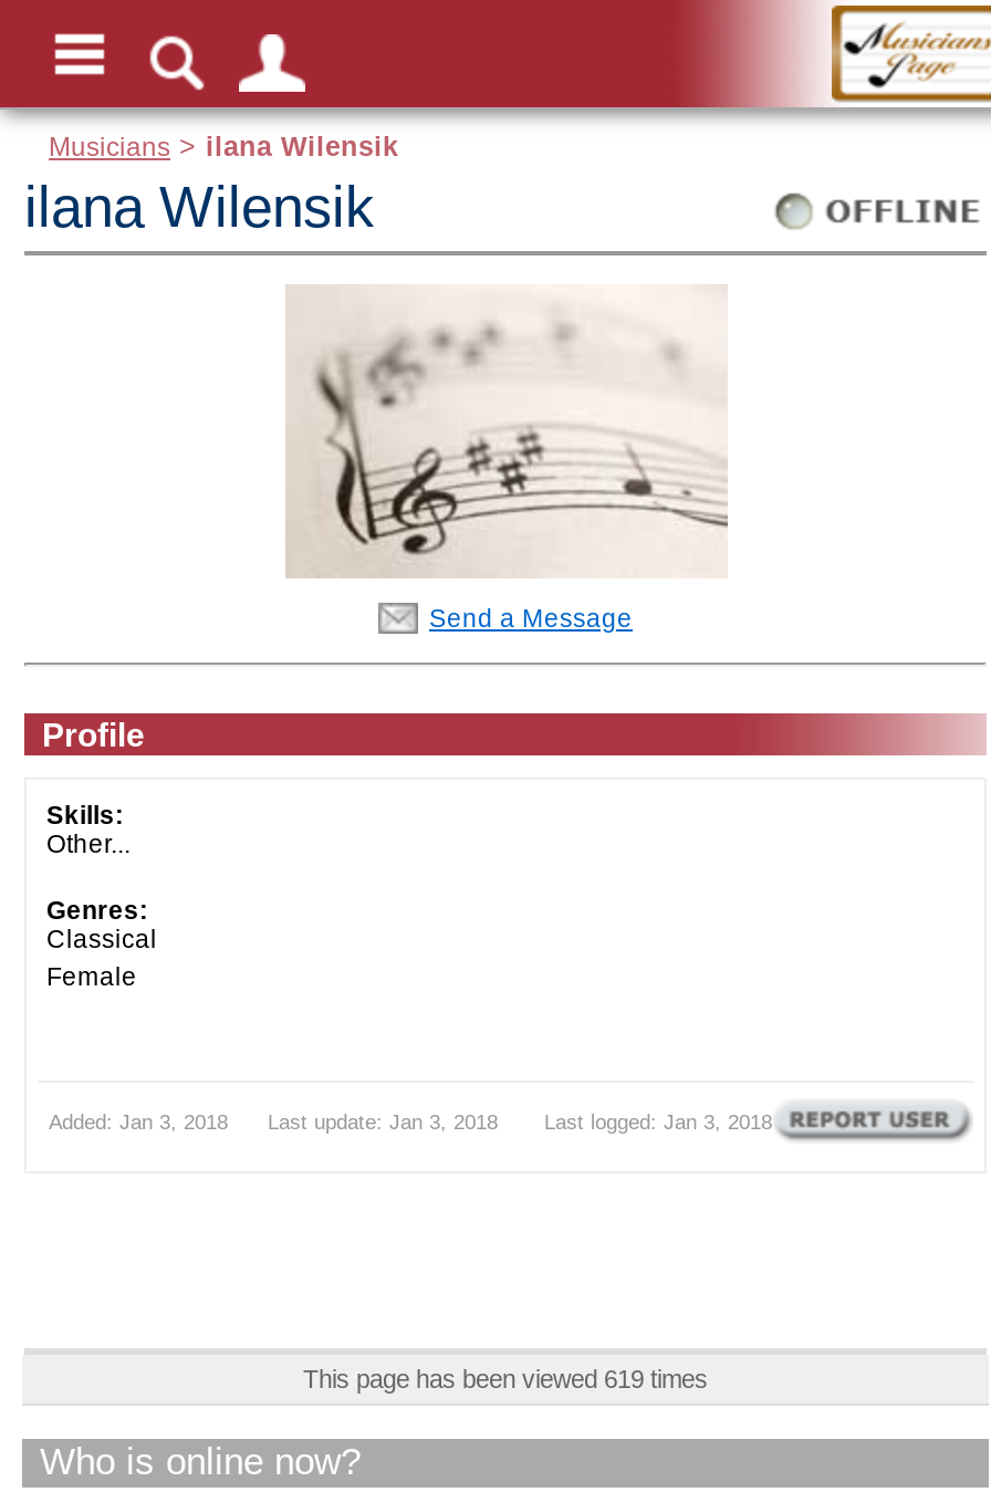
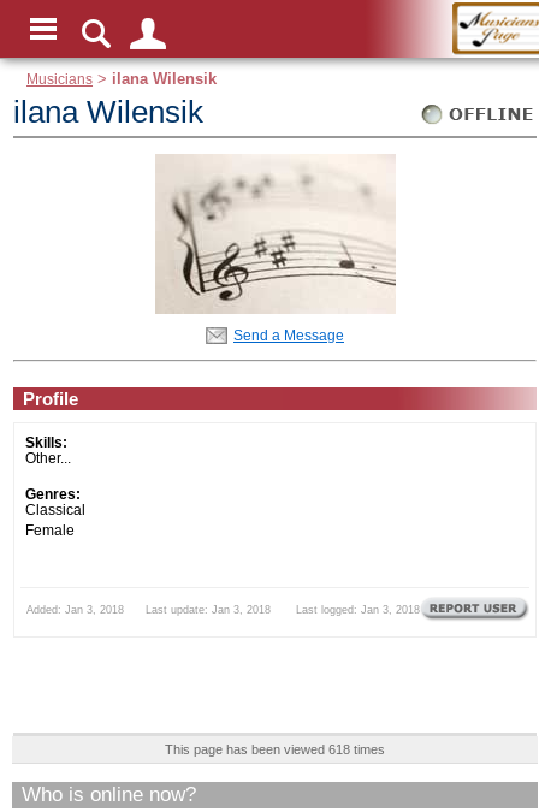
- This page has been viewed 619 times
+ This page has been viewed 618 times
